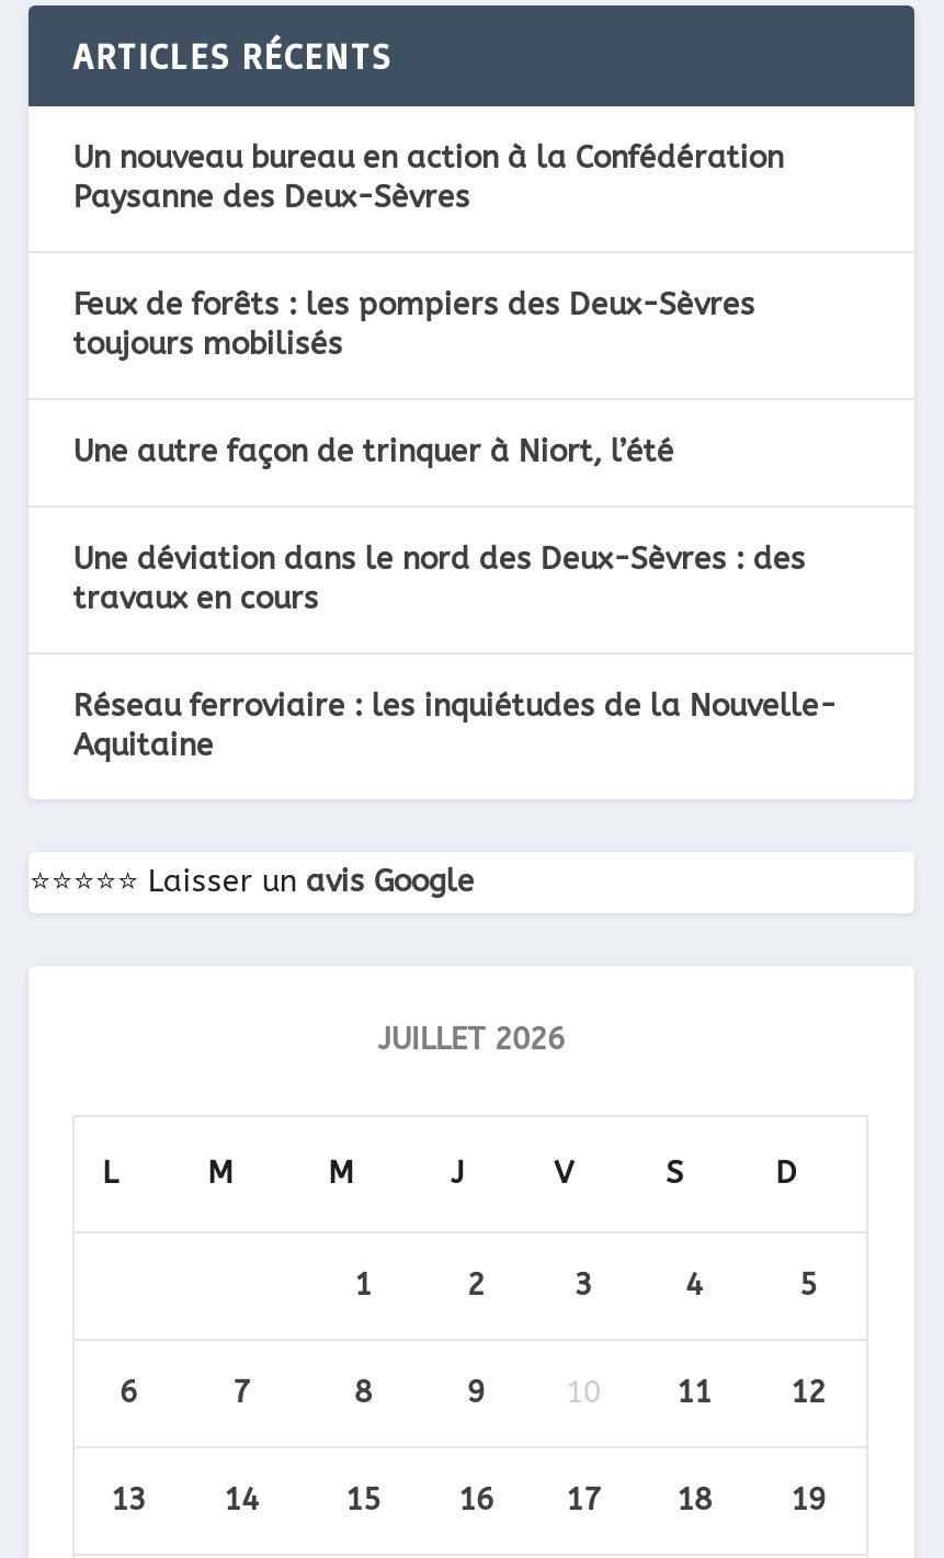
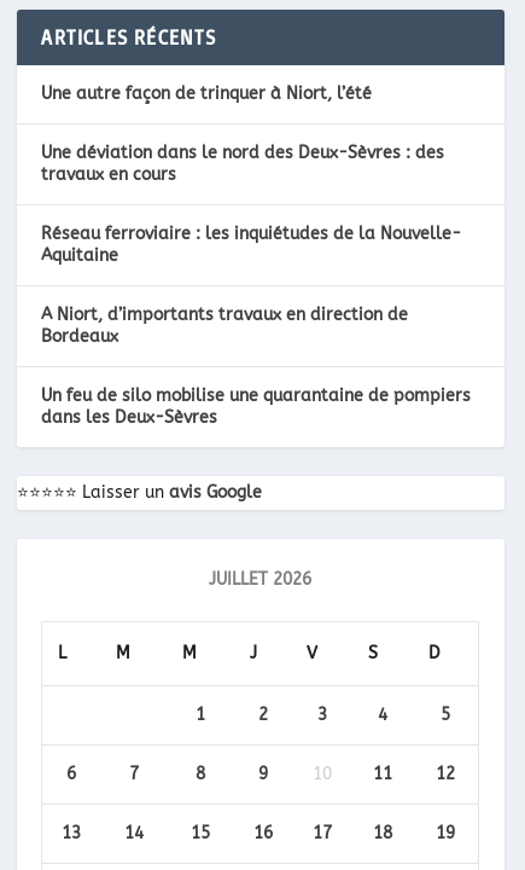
- Un nouveau bureau en action à la Confédération
- Paysanne des Deux-Sèvres
- Feux de forêts : les pompiers des Deux-Sèvres
- toujours mobilisés

moved up: Une autre façon de trinquer à Niort, l’été | Une déviation dans le nord des Deux-Sèvres : des | travaux en cours | Réseau ferroviaire : les inquiétudes de la Nouvelle- | Aquitaine

+ A Niort, d’importants travaux en direction de
+ Bordeaux
+ Un feu de silo mobilise une quarantaine de pompiers
+ dans les Deux-Sèvres
